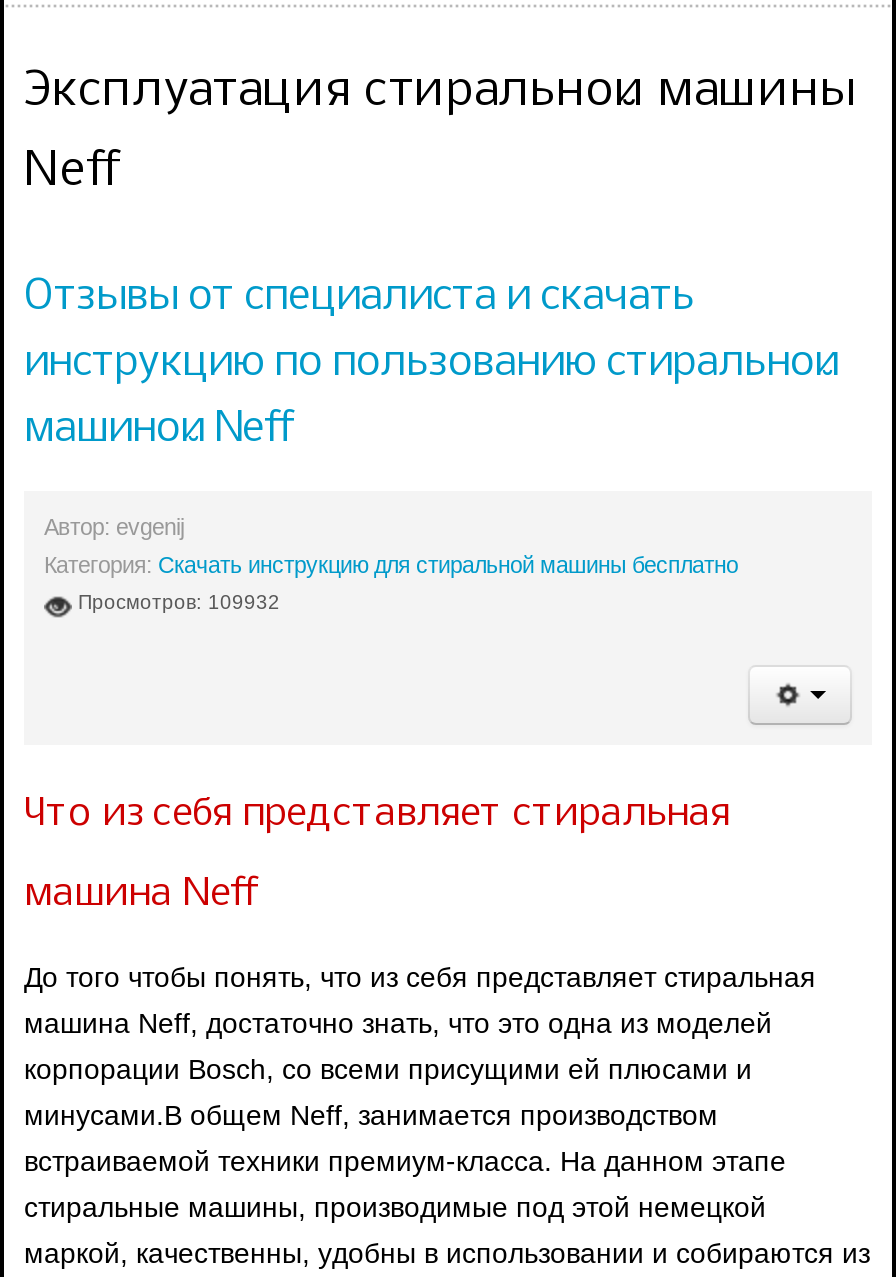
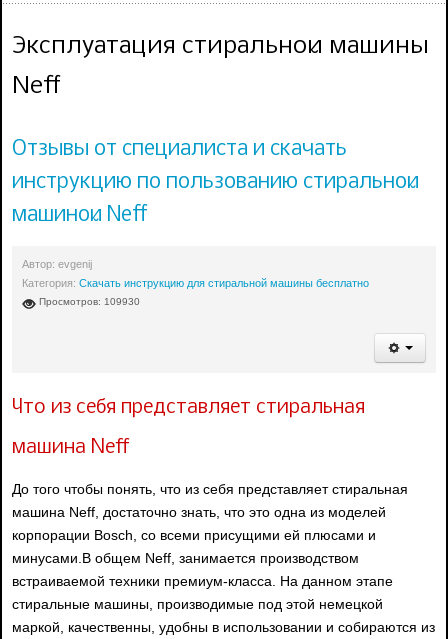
- Просмотров: 109932
+ Просмотров: 109930
